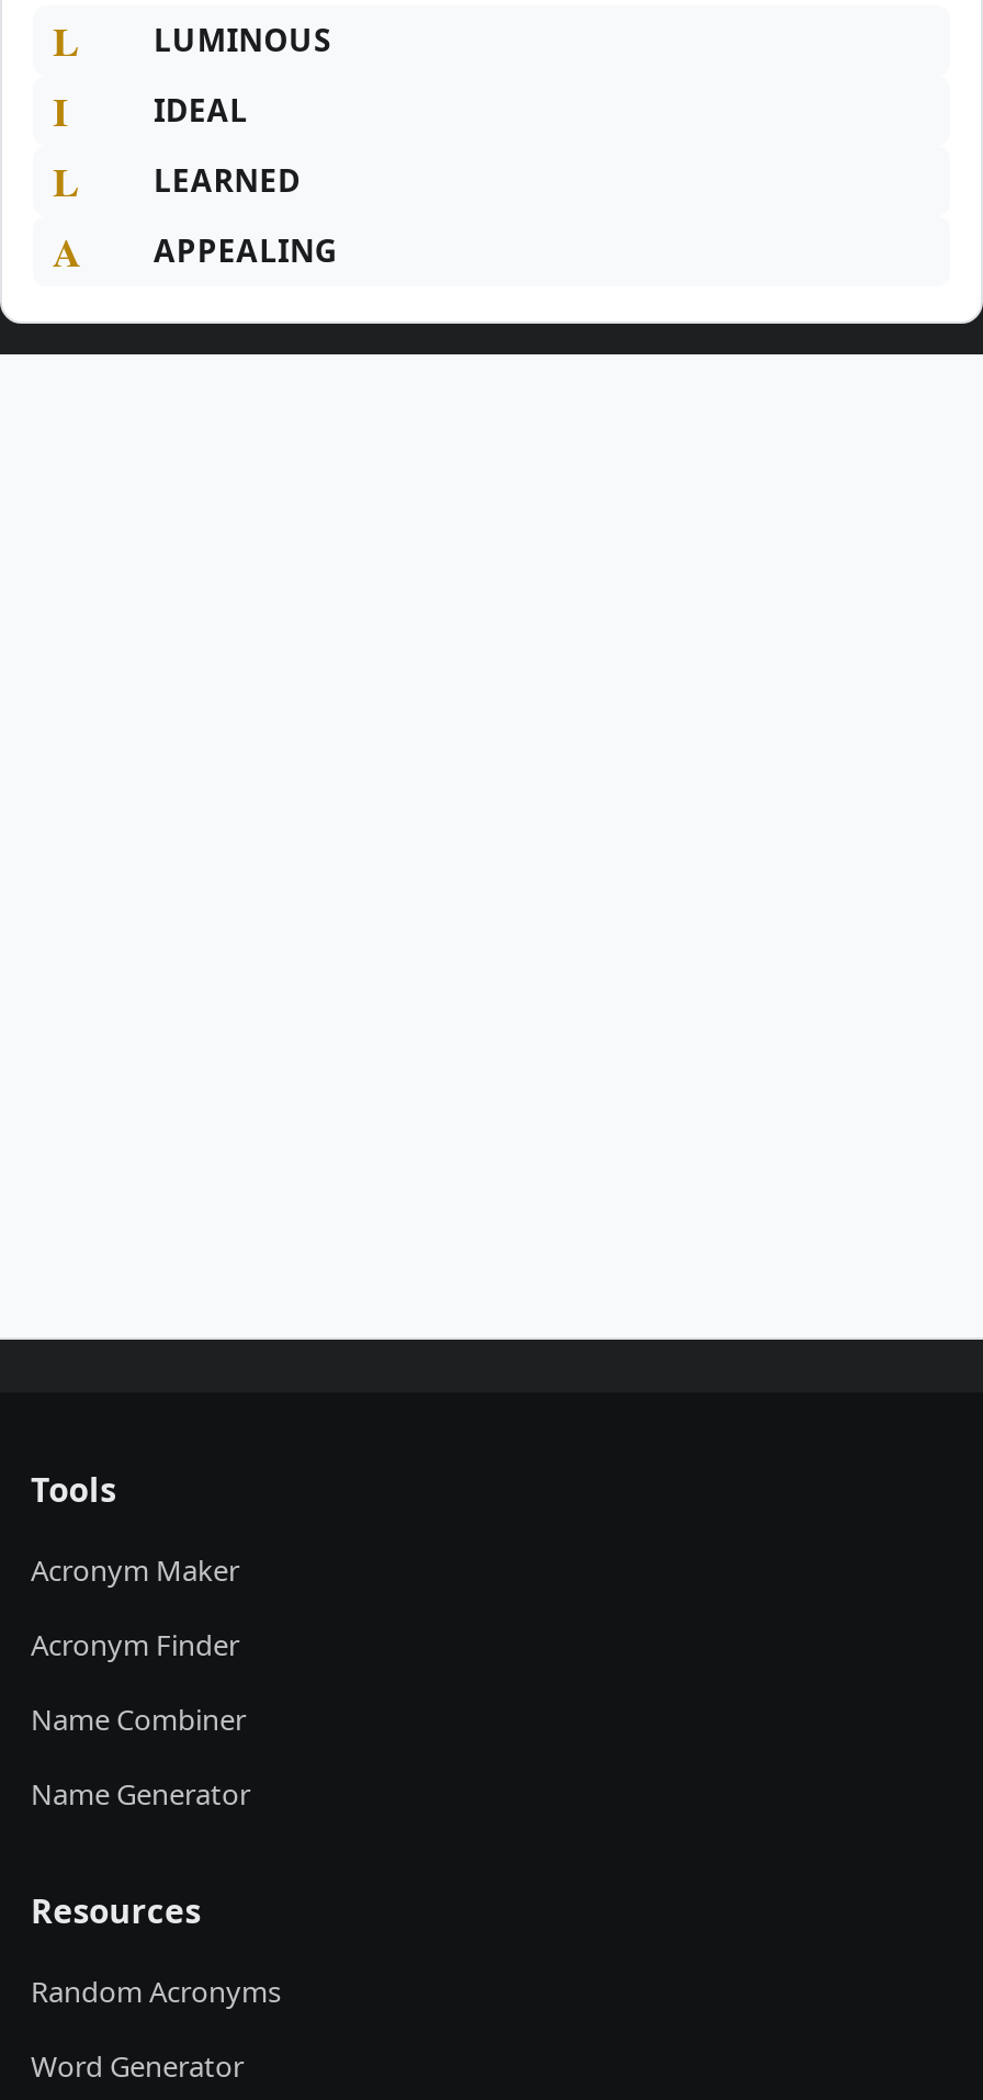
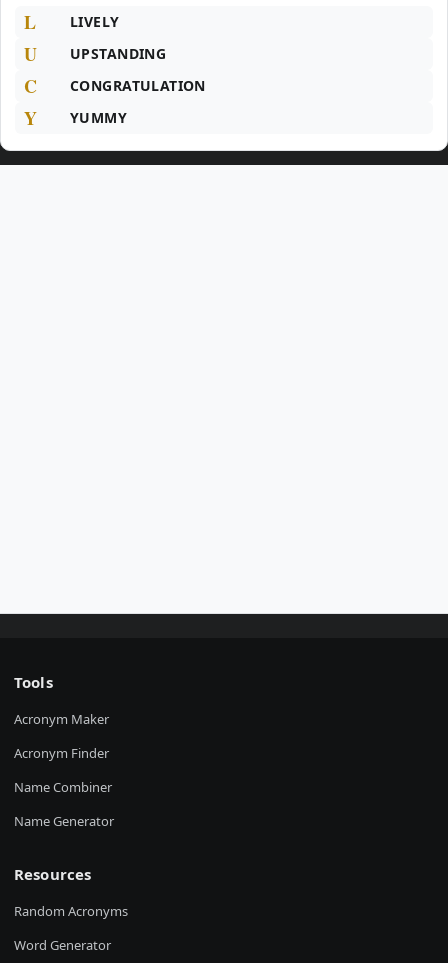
- LUMINOUS
- I
- IDEAL
- L
- LEARNED
- A
- APPEALING
+ LIVELY
+ U
+ UPSTANDING
+ C
+ CONGRATULATION
+ Y
+ YUMMY
